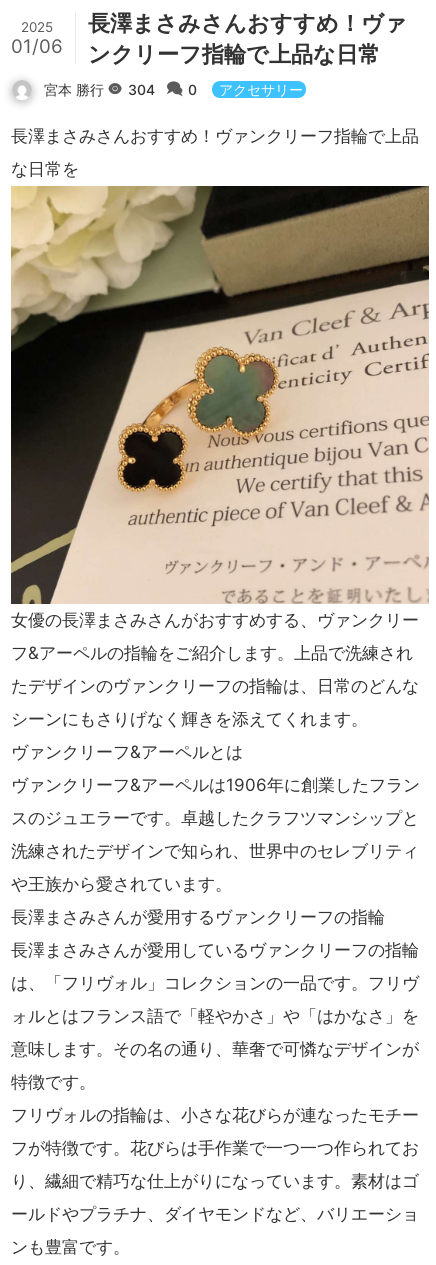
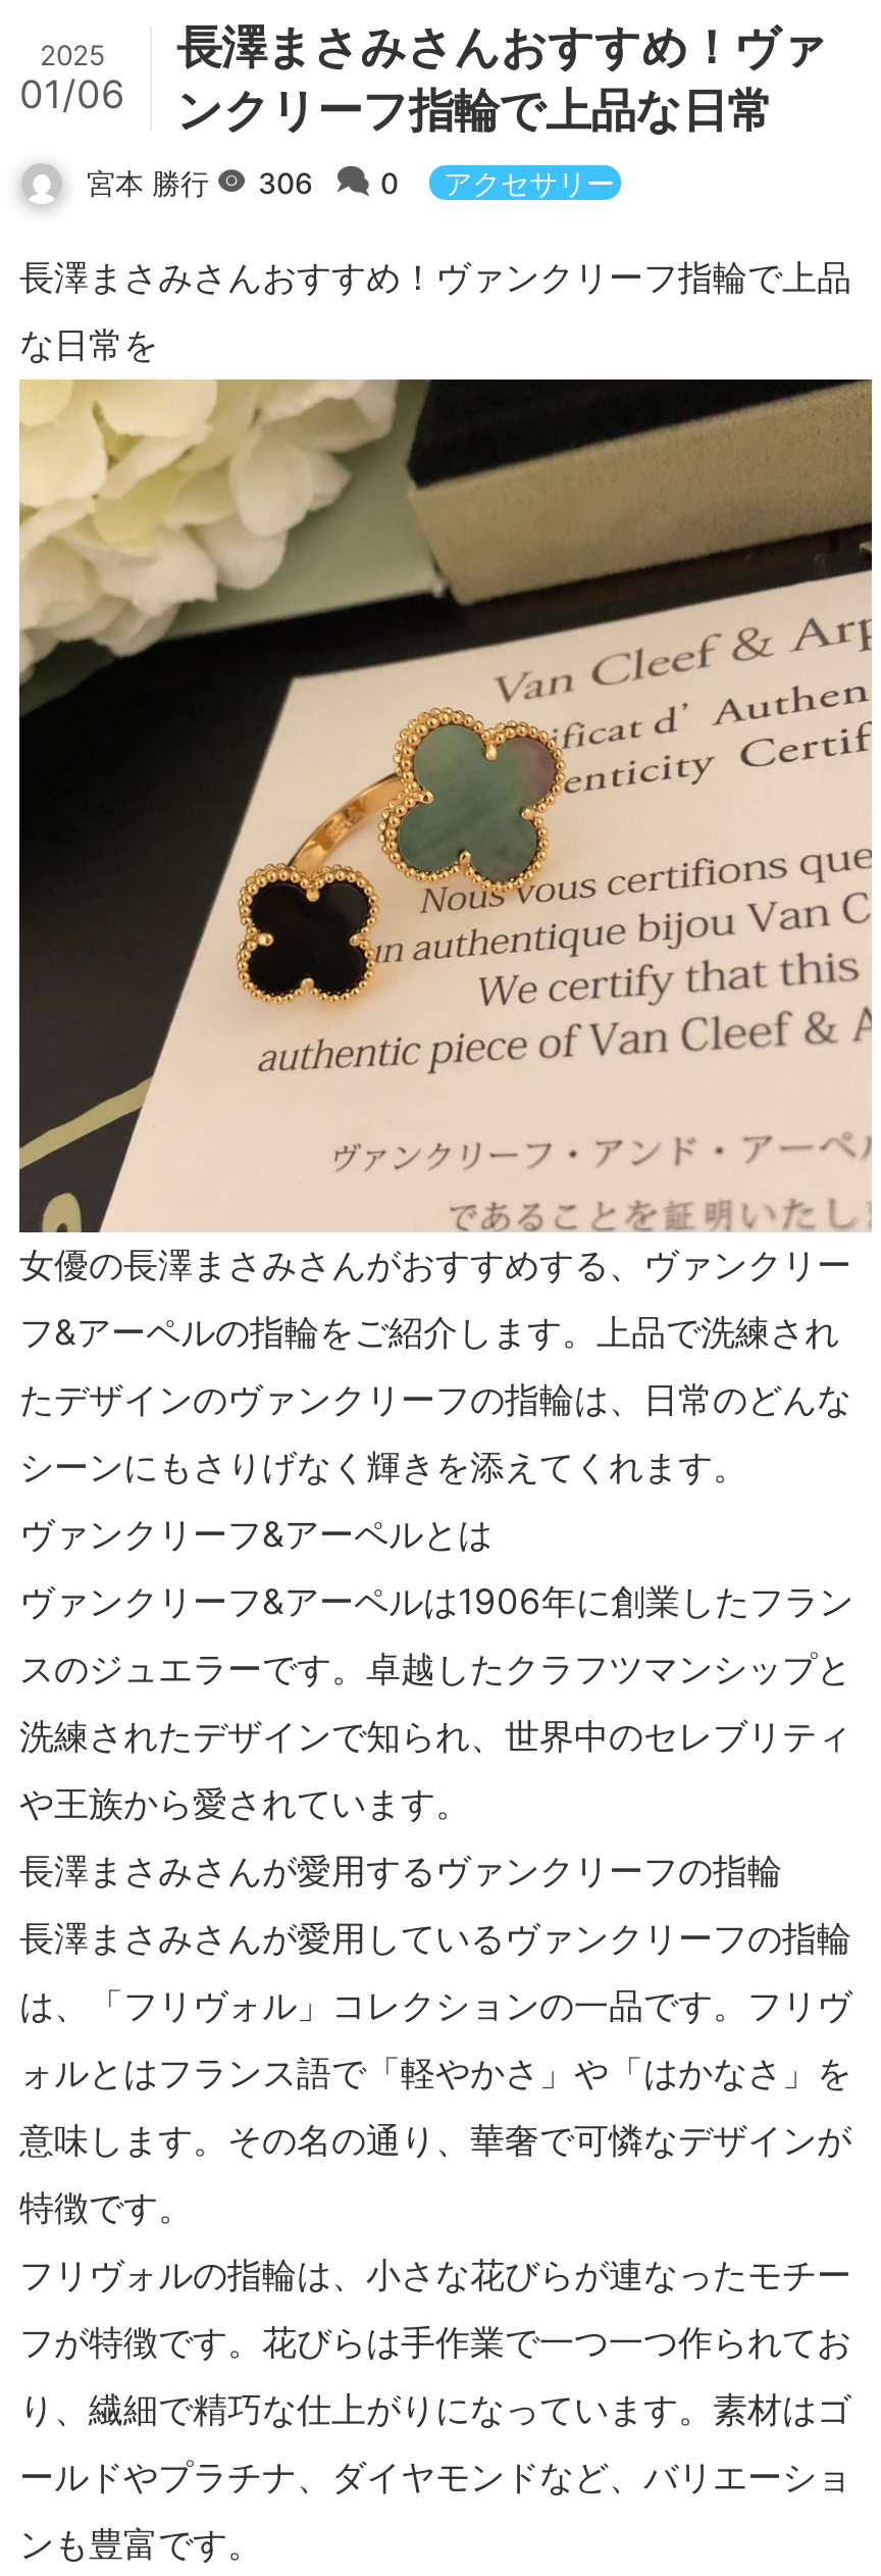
- 304
+ 306
